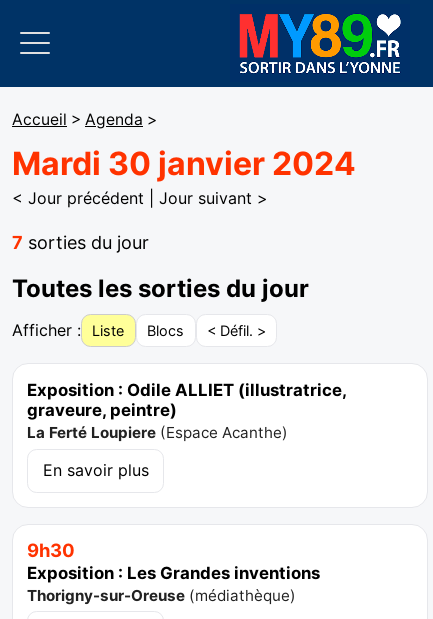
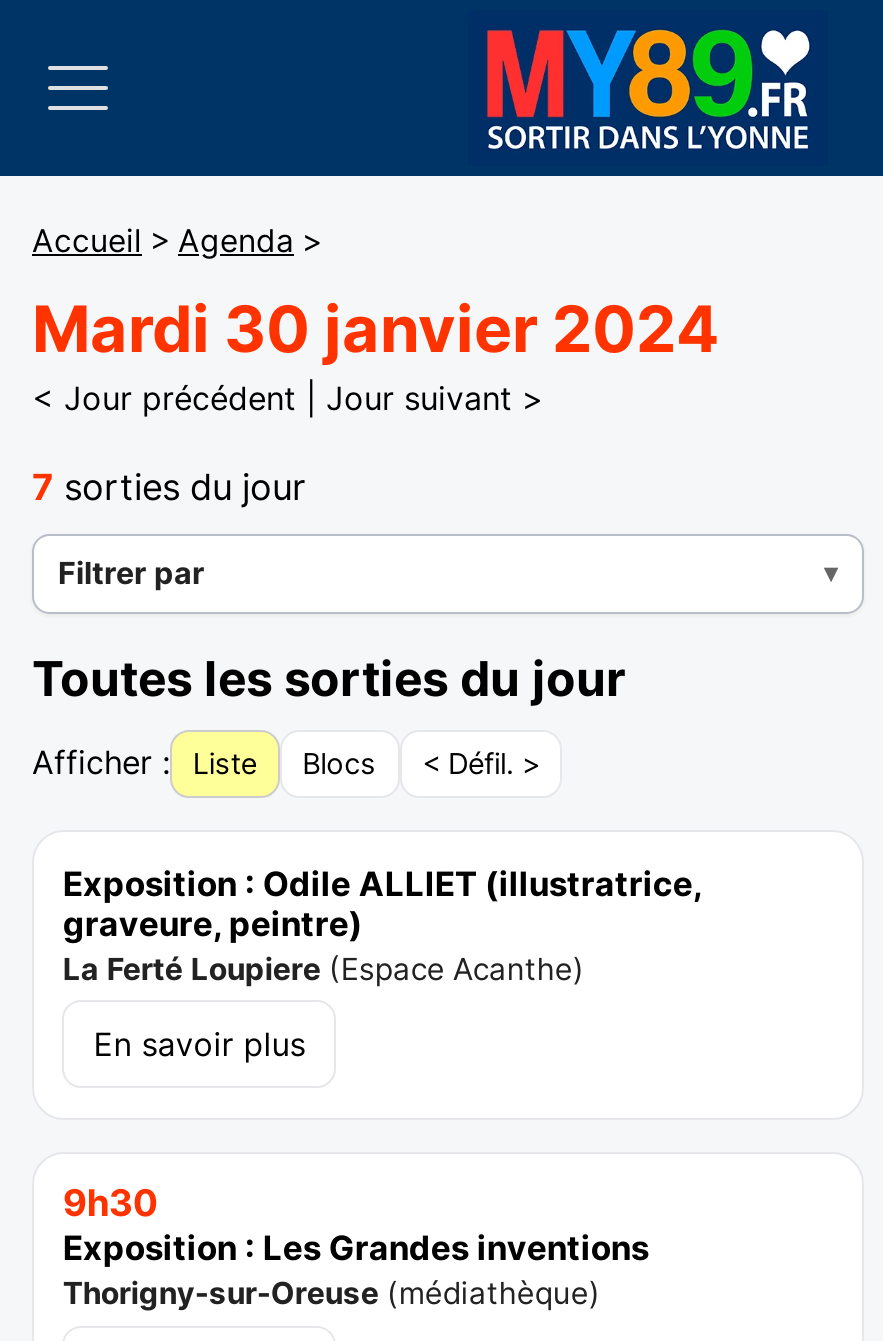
+ Filtrer par
